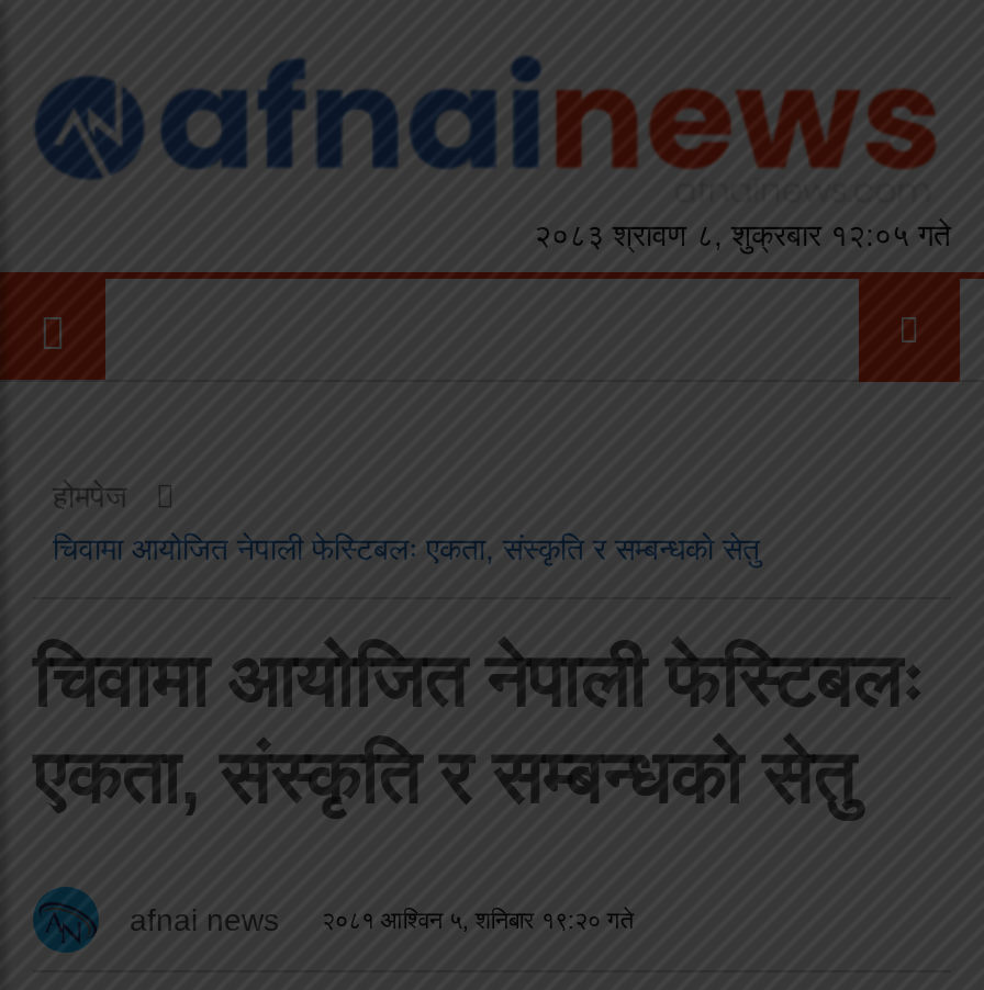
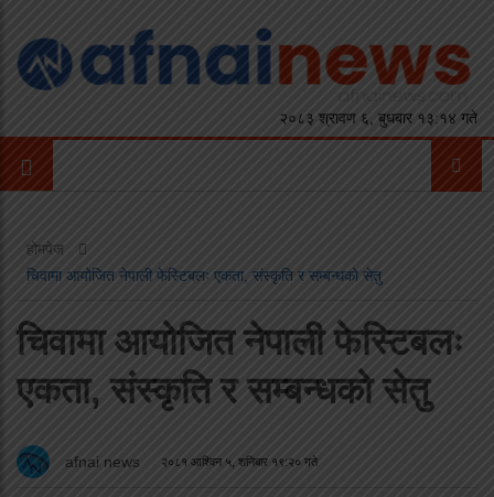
- २०८३ श्रावण ८, शुक्रबार १२:०५ गते
+ २०८३ श्रावण ६, बुधबार १३:१४ गते
